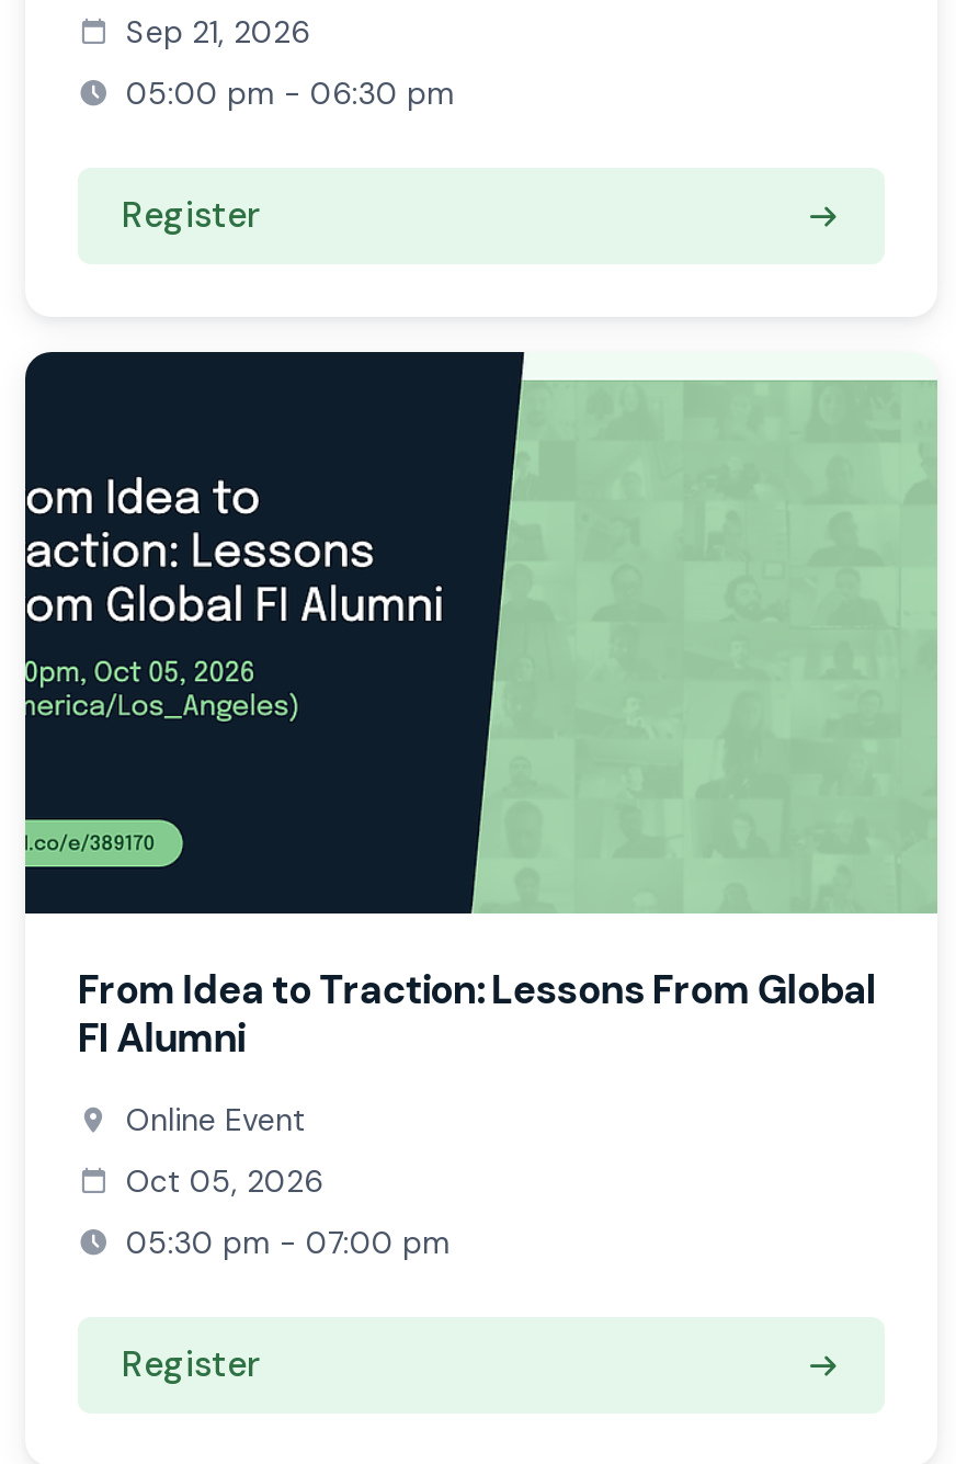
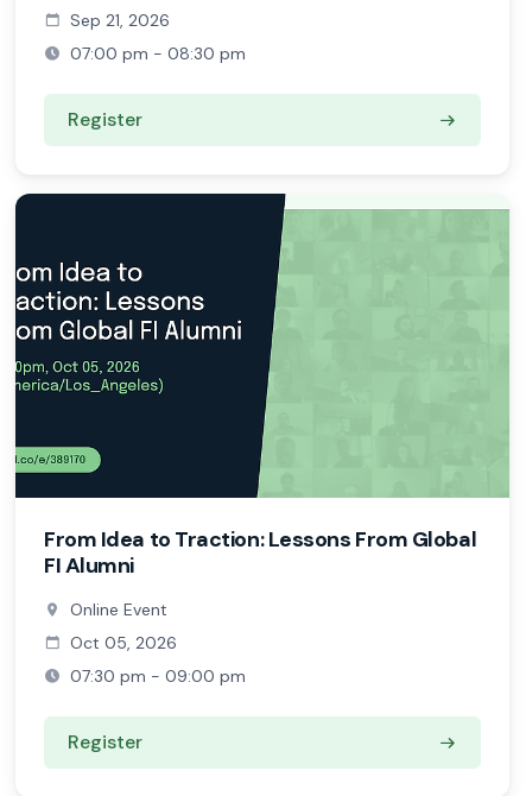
- 05:00 pm - 06:30 pm
+ 07:00 pm - 08:30 pm

- 05:30 pm - 07:00 pm
+ 07:30 pm - 09:00 pm
